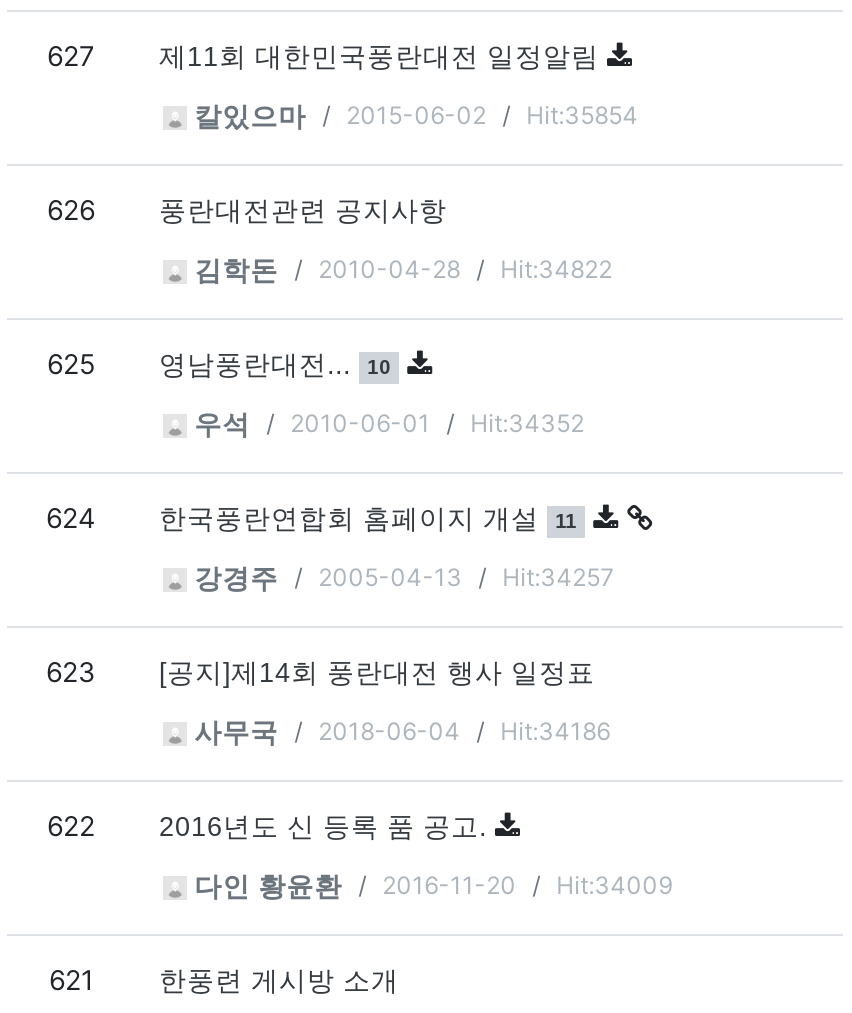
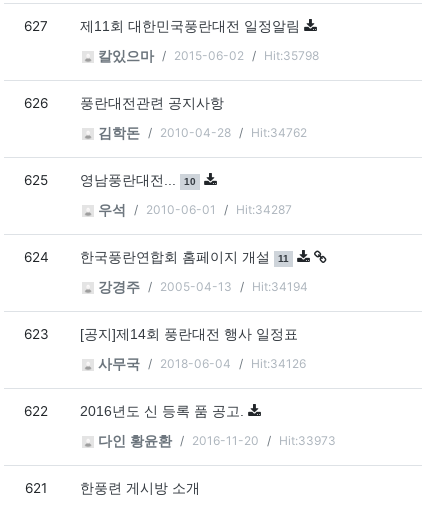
- 칼있으마 2015-06-02 Hit:35854
+ 칼있으마 2015-06-02 Hit:35798

- 김학돈 2010-04-28 Hit:34822
+ 김학돈 2010-04-28 Hit:34762

- 우석 2010-06-01 Hit:34352
+ 우석 2010-06-01 Hit:34287

- 강경주 2005-04-13 Hit:34257
+ 강경주 2005-04-13 Hit:34194

- 사무국 2018-06-04 Hit:34186
+ 사무국 2018-06-04 Hit:34126

- 다인 황윤환 2016-11-20 Hit:34009
+ 다인 황윤환 2016-11-20 Hit:33973
